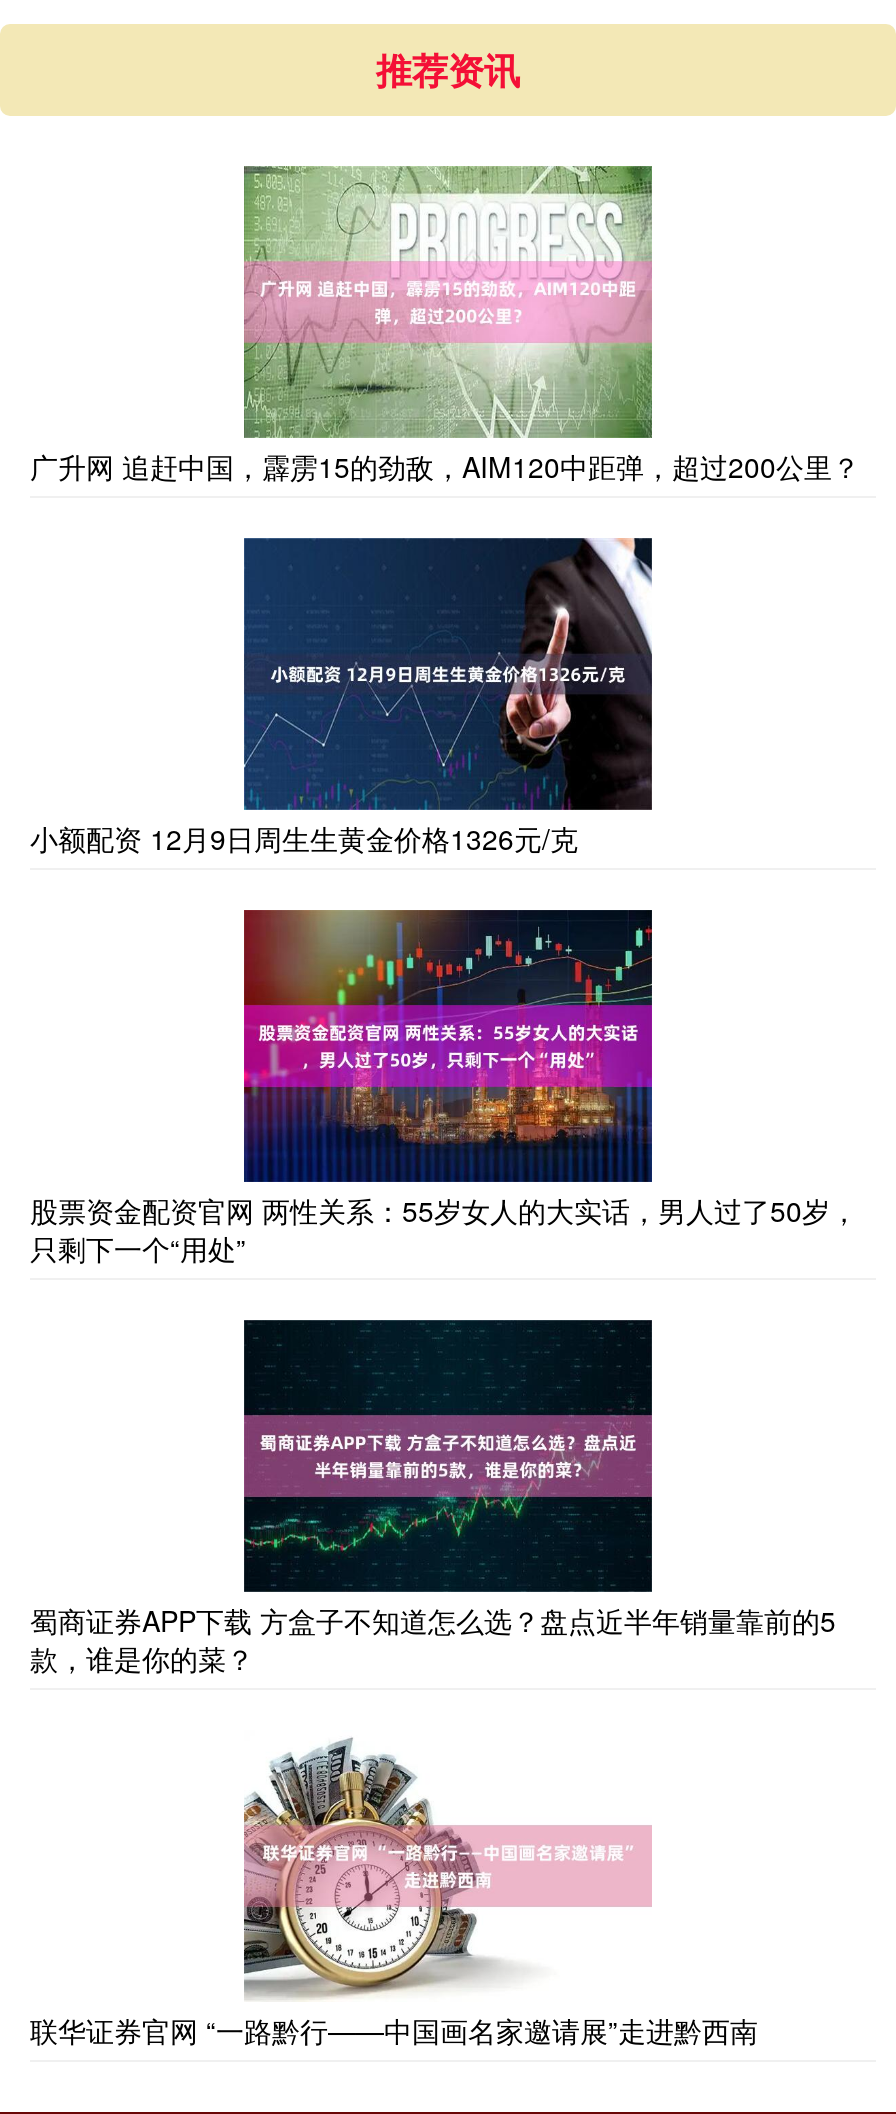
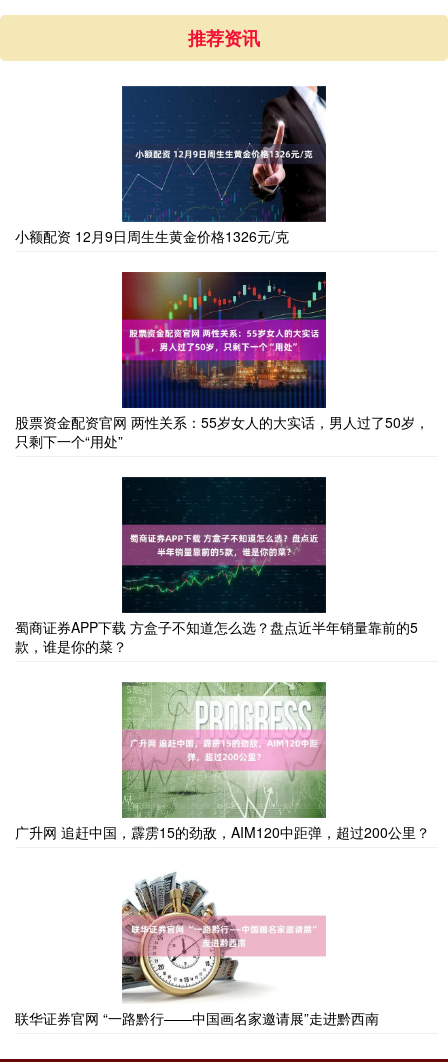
moved down: [image] | 广升网 追赶中国，霹雳15的劲敌，AIM120中距弹，超过200公里？

moved up: [image] | 小额配资 12月9日周生生黄金价格1326元/克 | 股票资金配资官网 两性关系：55岁女人的大实话，男人过了50岁， | 只剩下一个“用处” | 蜀商证券APP下载 方盒子不知道怎么选？盘点近半年销量靠前的5 | 款，谁是你的菜？
